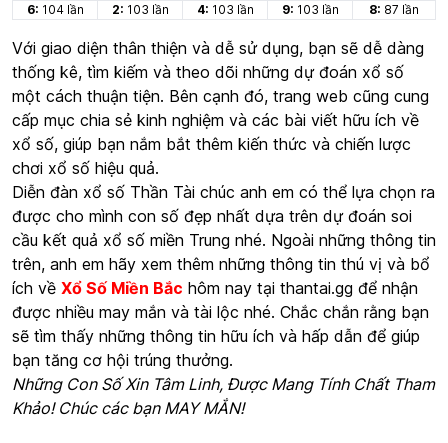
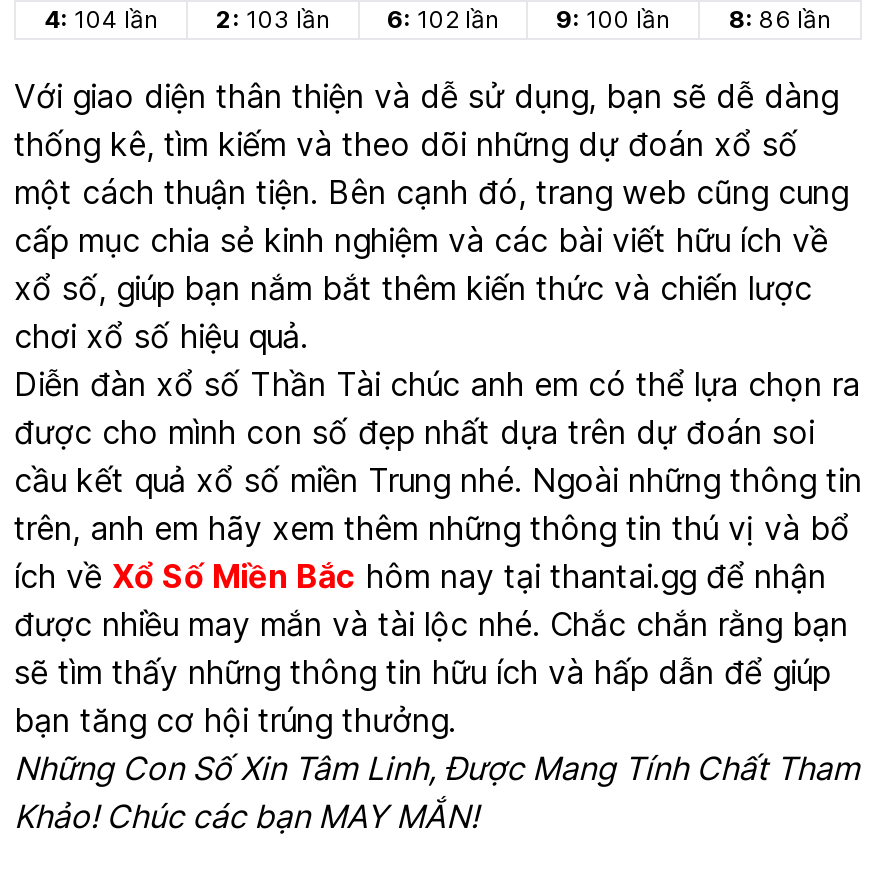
- 6: 104 lần
+ 4: 104 lần

- 4: 103 lần
+ 6: 102 lần

- 9: 103 lần
+ 9: 100 lần

- 8: 87 lần
+ 8: 86 lần
